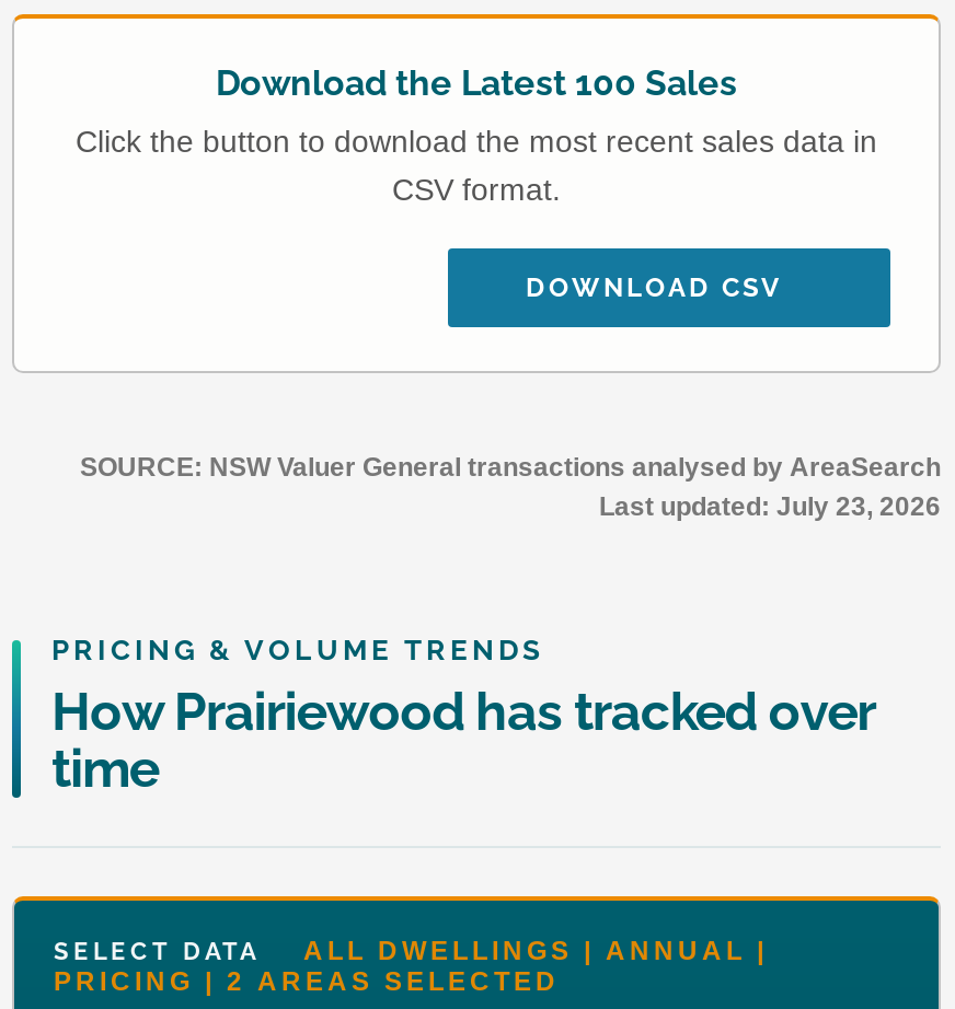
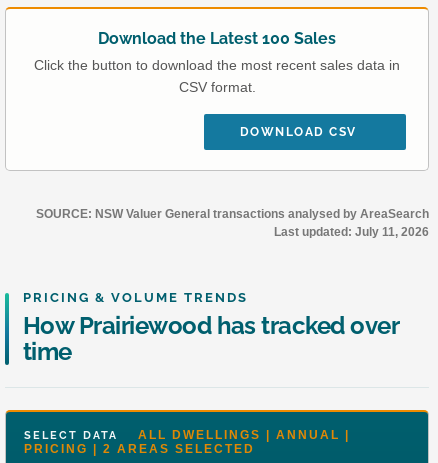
- Last updated: July 23, 2026
+ Last updated: July 11, 2026
